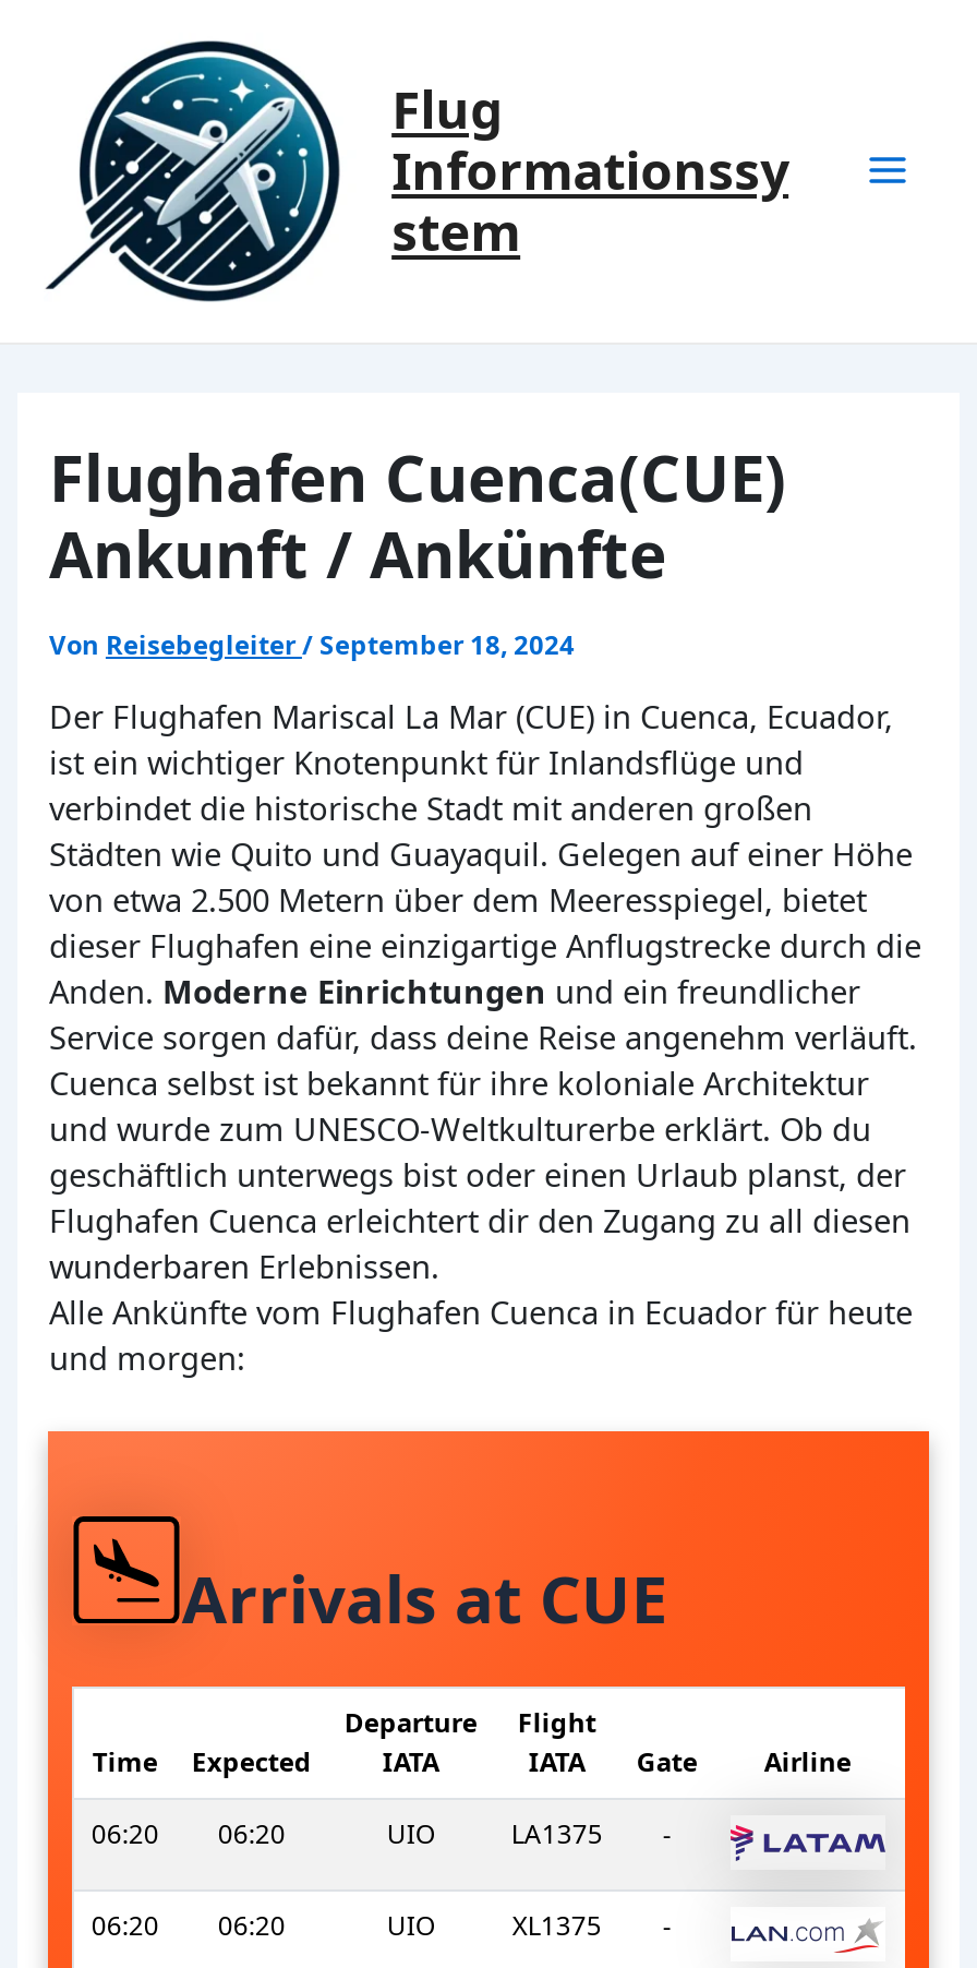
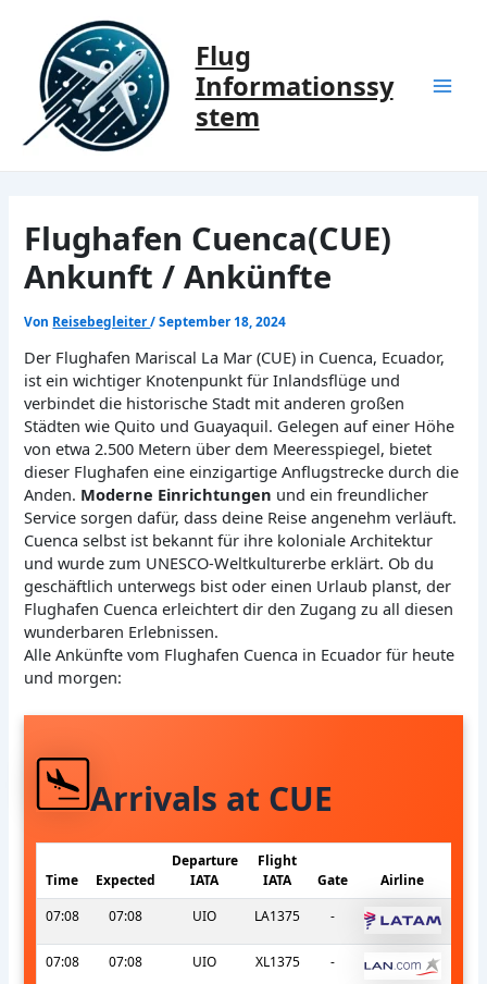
- 06:20
+ 07:08

- 06:20
+ 07:08

- 06:20
+ 07:08

- 06:20
+ 07:08
